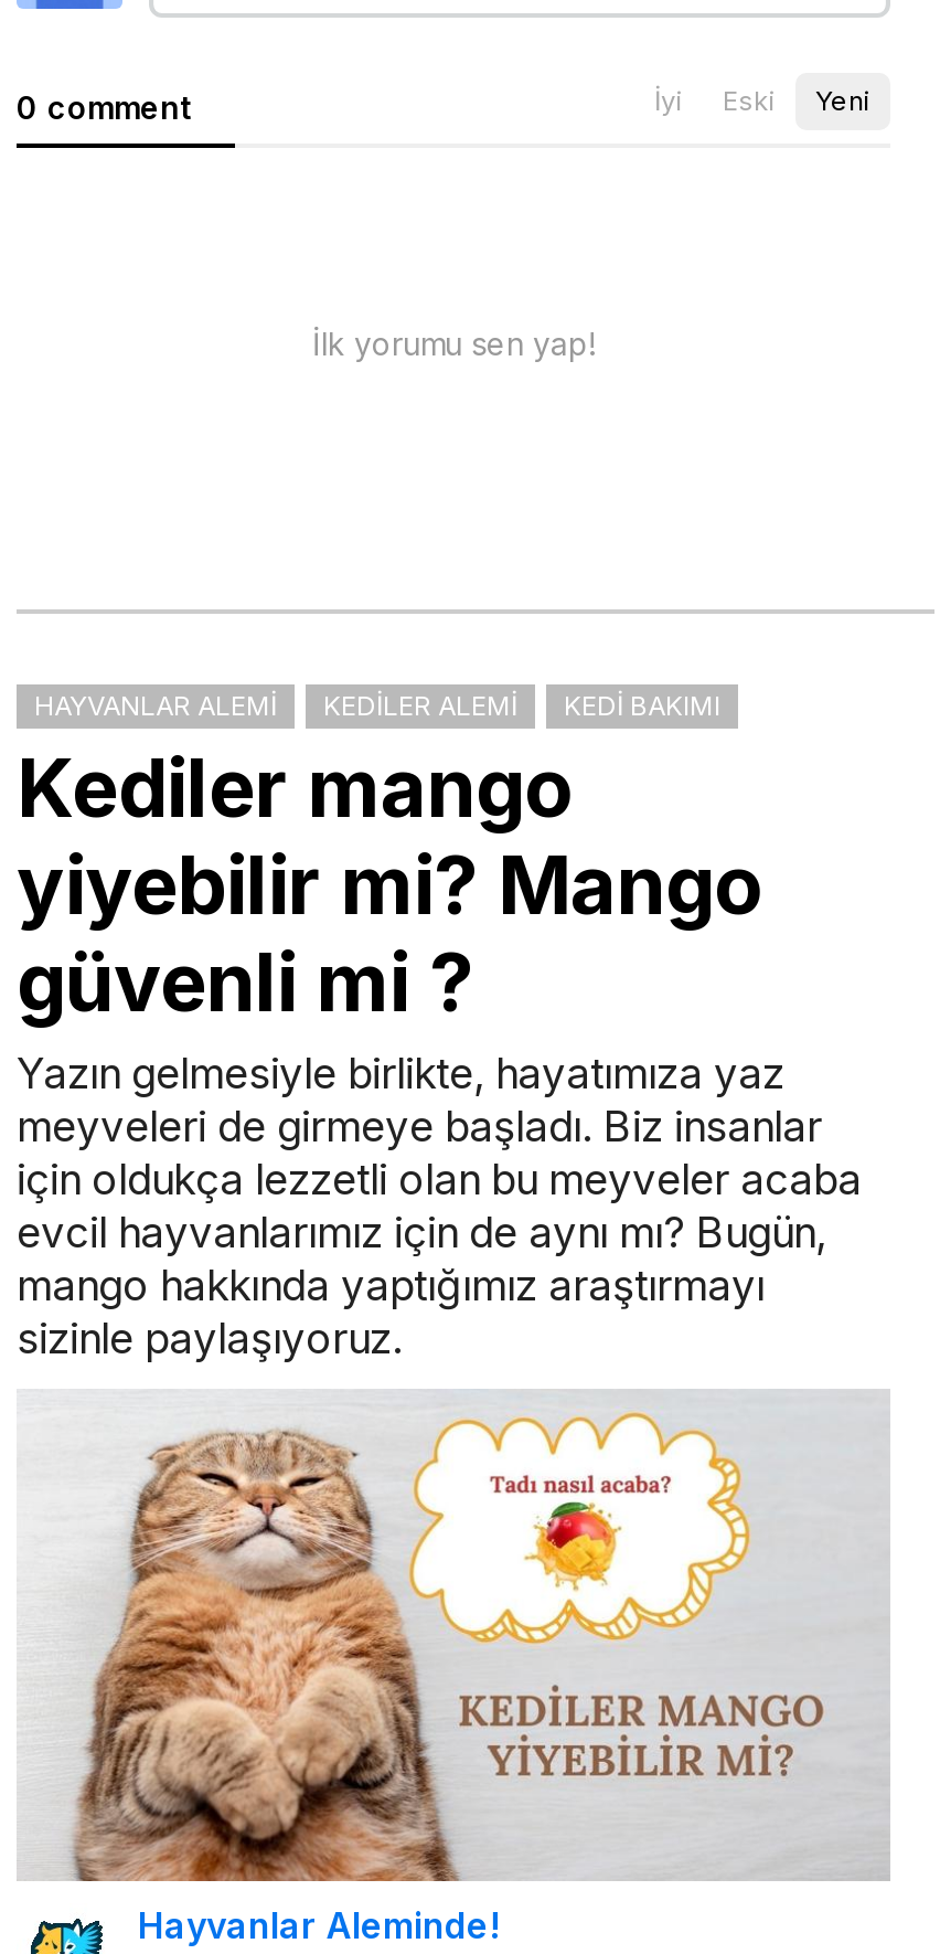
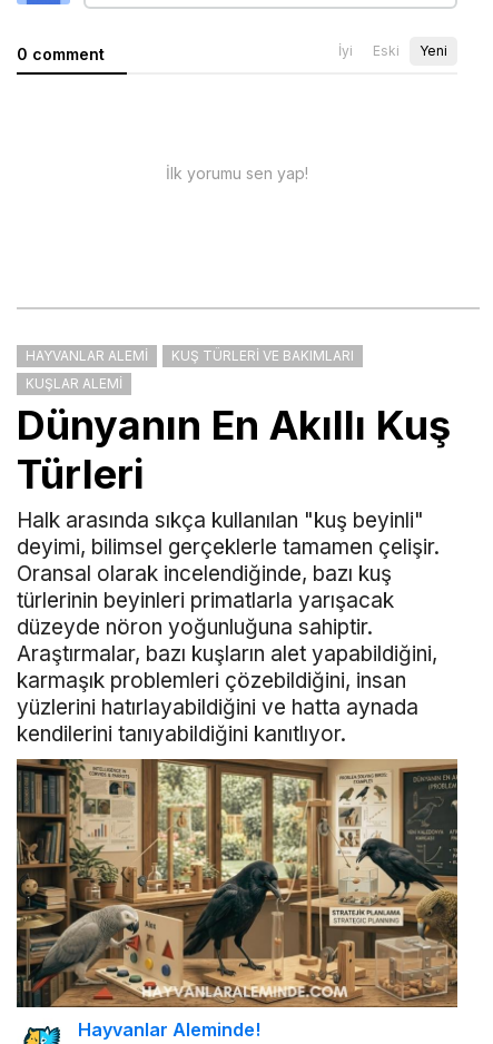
- KEDILER ALEMI
- KEDI BAKIMI
- Kediler mango
- yiyebilir mi? Mango
- güvenli mi ?
- Yazın gelmesiyle birlikte, hayatımıza yaz
- meyveleri de girmeye başladı. Biz insanlar
- için oldukça lezzetli olan bu meyveler acaba
- evcil hayvanlarımız için de aynı mı? Bugün,
- mango hakkında yaptığımız araştırmayı
- sizinle paylaşıyoruz.
+ KUŞ TÜRLERI VE BAKIMLARI
+ KUŞLAR ALEMI
+ Dünyanın En Akıllı Kuş
+ Türleri
+ Halk arasında sıkça kullanılan "kuş beyinli"
+ deyimi, bilimsel gerçeklerle tamamen çelişir.
+ Oransal olarak incelendiğinde, bazı kuş
+ türlerinin beyinleri primatlarla yarışacak
+ düzeyde nöron yoğunluğuna sahiptir.
+ Araştırmalar, bazı kuşların alet yapabildiğini,
+ karmaşık problemleri çözebildiğini, insan
+ yüzlerini hatırlayabildiğini ve hatta aynada
+ kendilerini tanıyabildiğini kanıtlıyor.

- [image]
+ [image]
